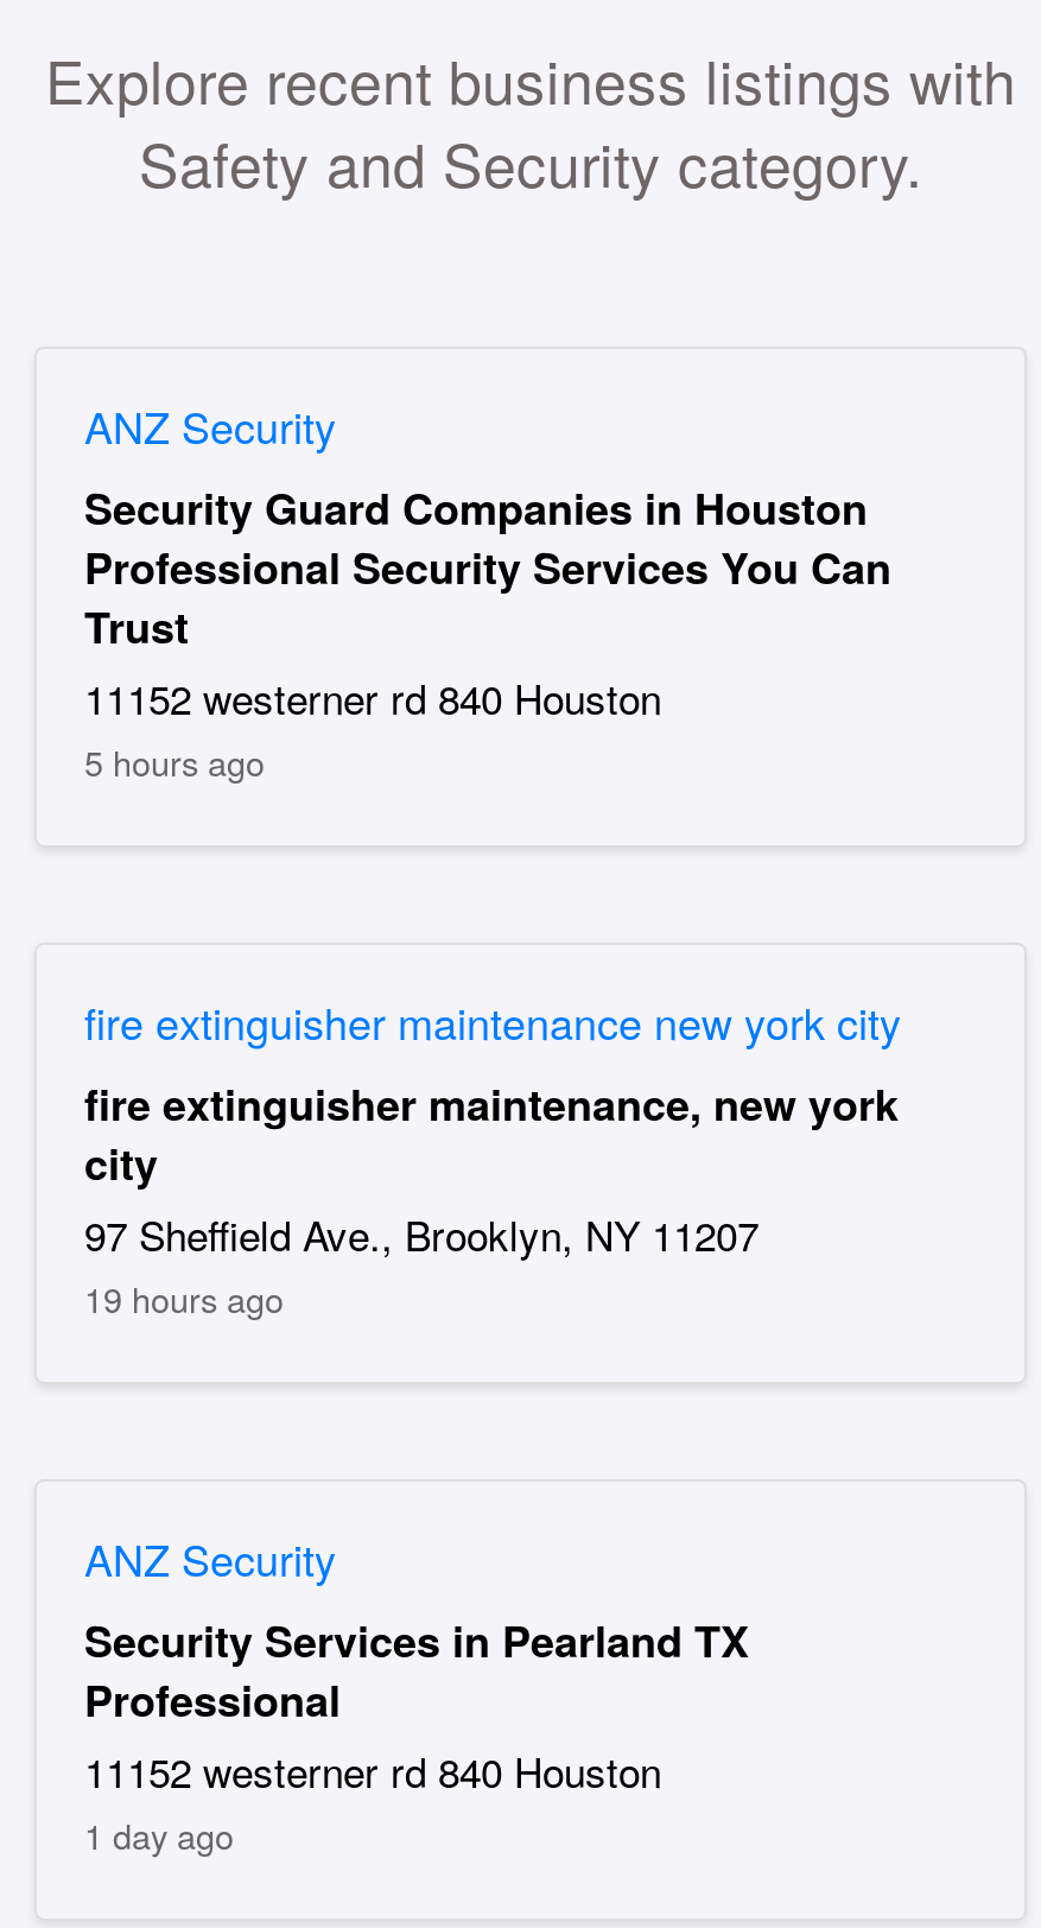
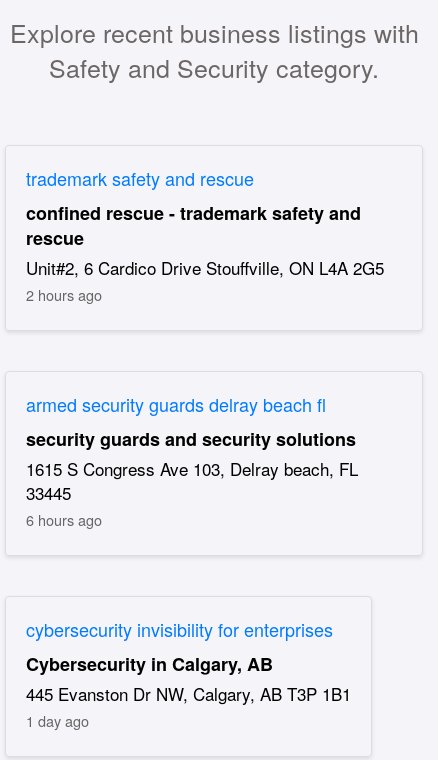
- ANZ Security
- Security Guard Companies in Houston
- Professional Security Services You Can
- Trust
- 11152 westerner rd 840 Houston
- 5 hours ago
+ trademark safety and rescue
+ confined rescue - trademark safety and
+ rescue
+ Unit#2, 6 Cardico Drive Stouffville, ON L4A 2G5
+ 2 hours ago

- fire extinguisher maintenance new york city
- fire extinguisher maintenance, new york
- city
- 97 Sheffield Ave., Brooklyn, NY 11207
- 19 hours ago
+ armed security guards delray beach fl
+ security guards and security solutions
+ 1615 S Congress Ave 103, Delray beach, FL
+ 33445
+ 6 hours ago

- ANZ Security
- Security Services in Pearland TX
- Professional
- 11152 westerner rd 840 Houston
+ cybersecurity invisibility for enterprises
+ Cybersecurity in Calgary, AB
+ 445 Evanston Dr NW, Calgary, AB T3P 1B1
